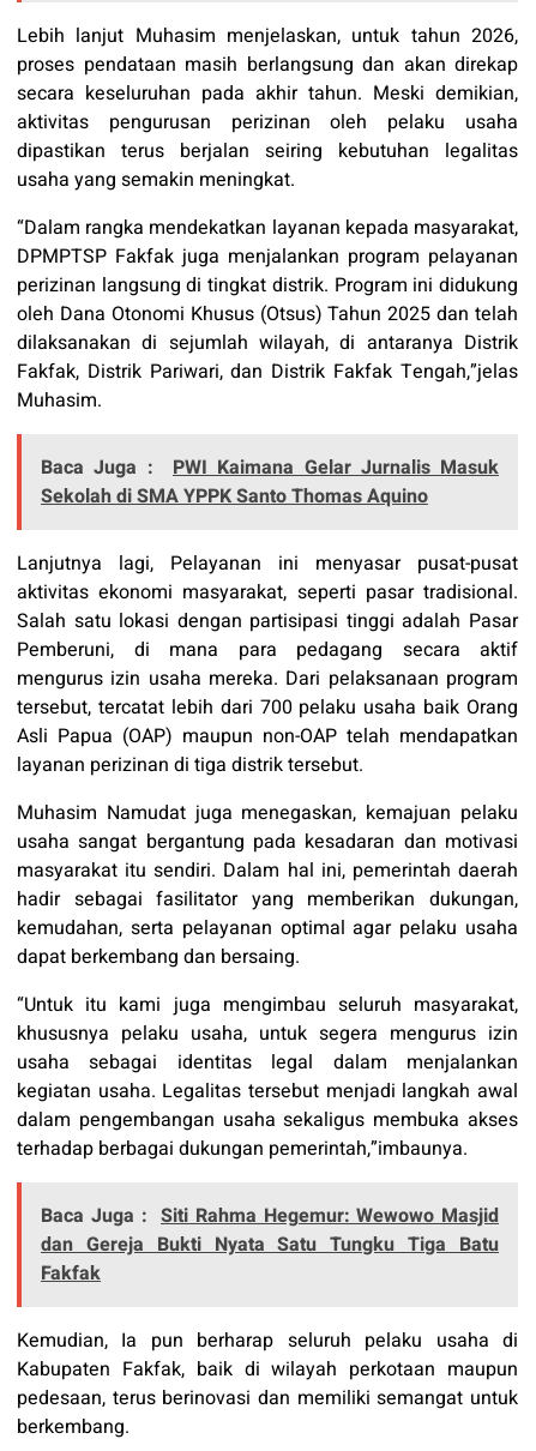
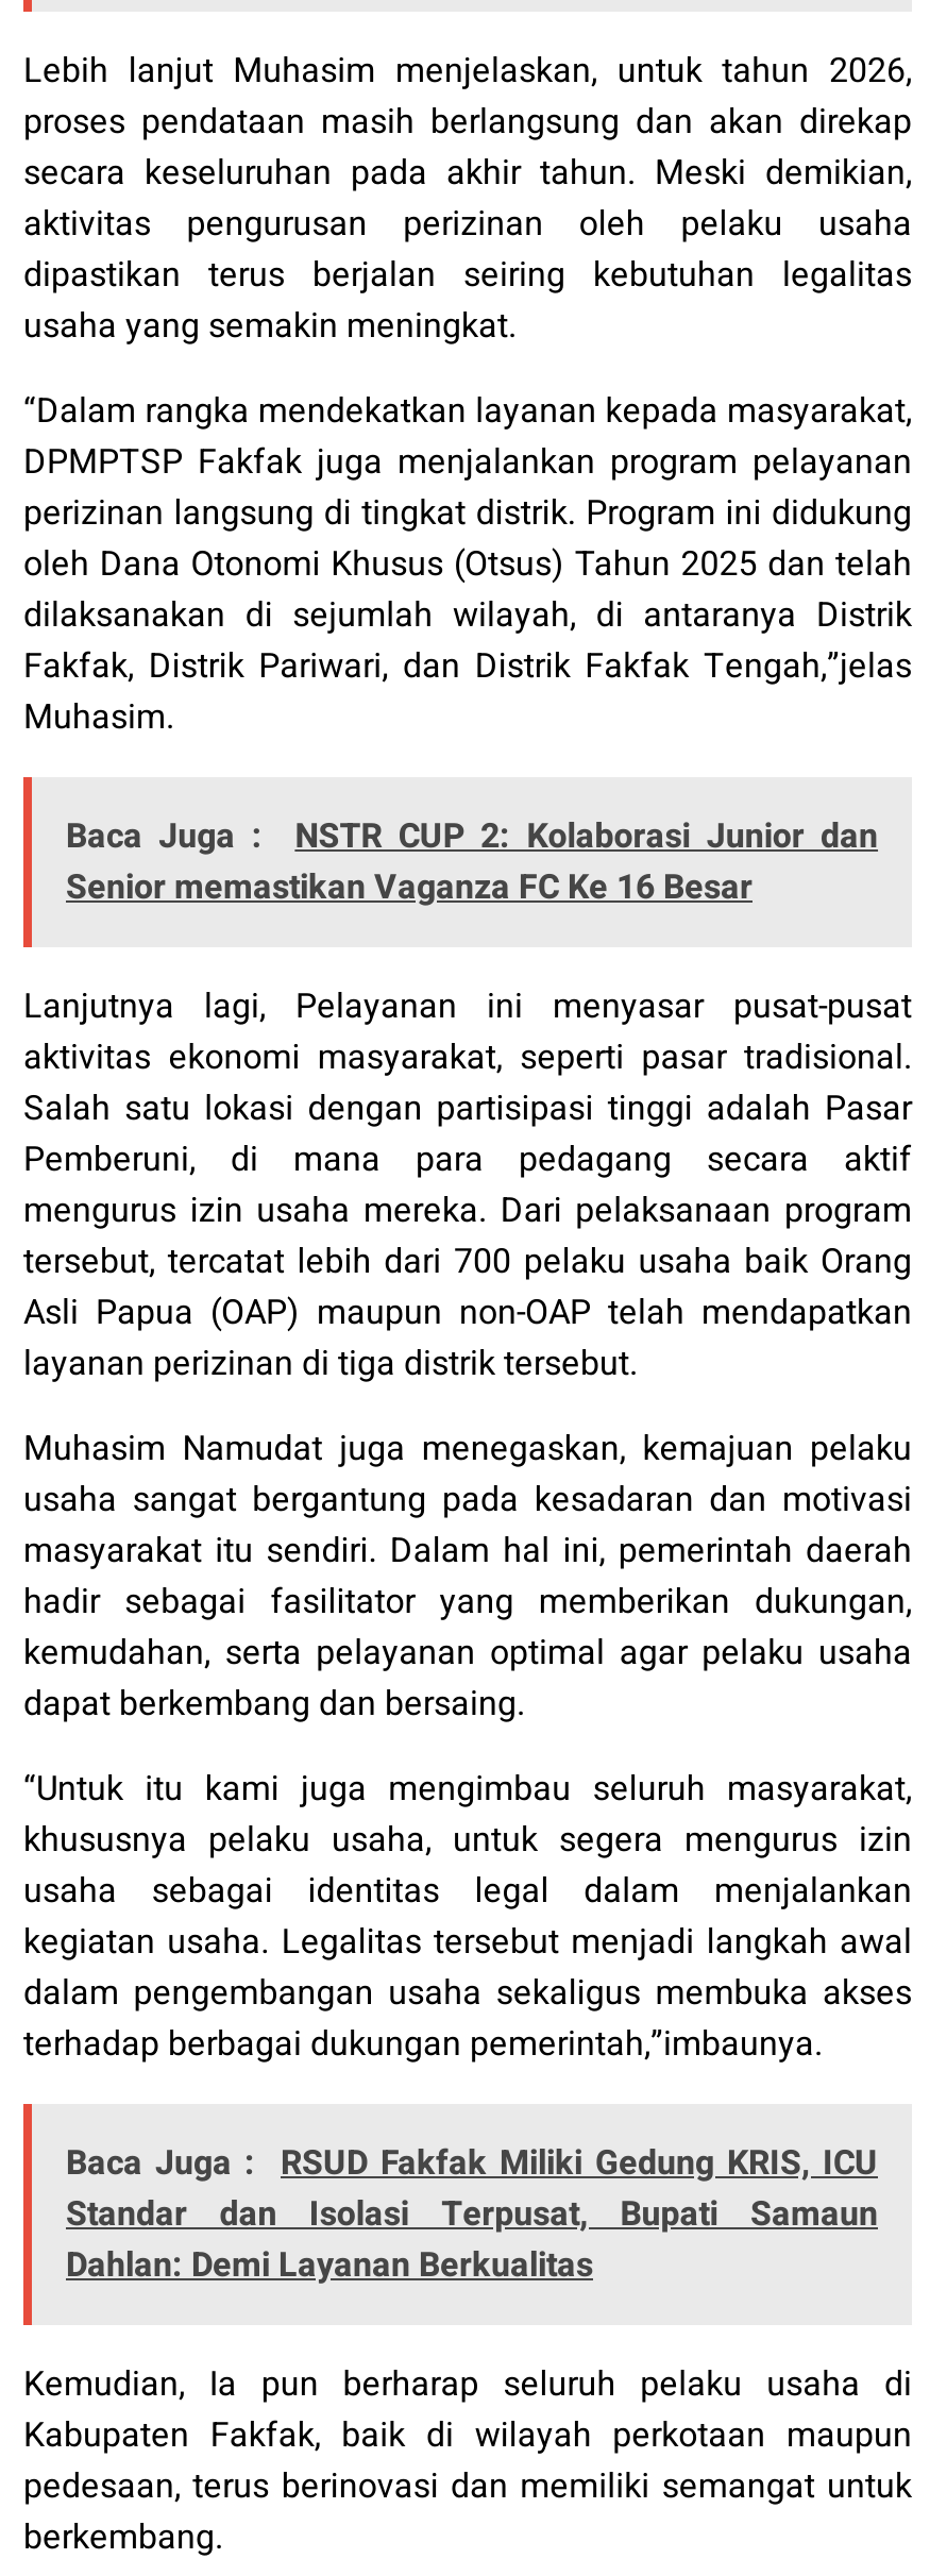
- PWI Kaimana Gelar Jurnalis Masuk
- Sekolah di SMA YPPK Santo Thomas Aquino
+ NSTR CUP 2: Kolaborasi Junior dan
+ Senior memastikan Vaganza FC Ke 16 Besar

- Baca Juga : Siti Rahma Hegemur: Wewowo Masjid
- dan Gereja Bukti Nyata Satu Tungku Tiga Batu
- Fakfak
+ Baca Juga : RSUD Fakfak Miliki Gedung KRIS, ICU
+ Standar dan Isolasi Terpusat, Bupati Samaun
+ Dahlan: Demi Layanan Berkualitas
